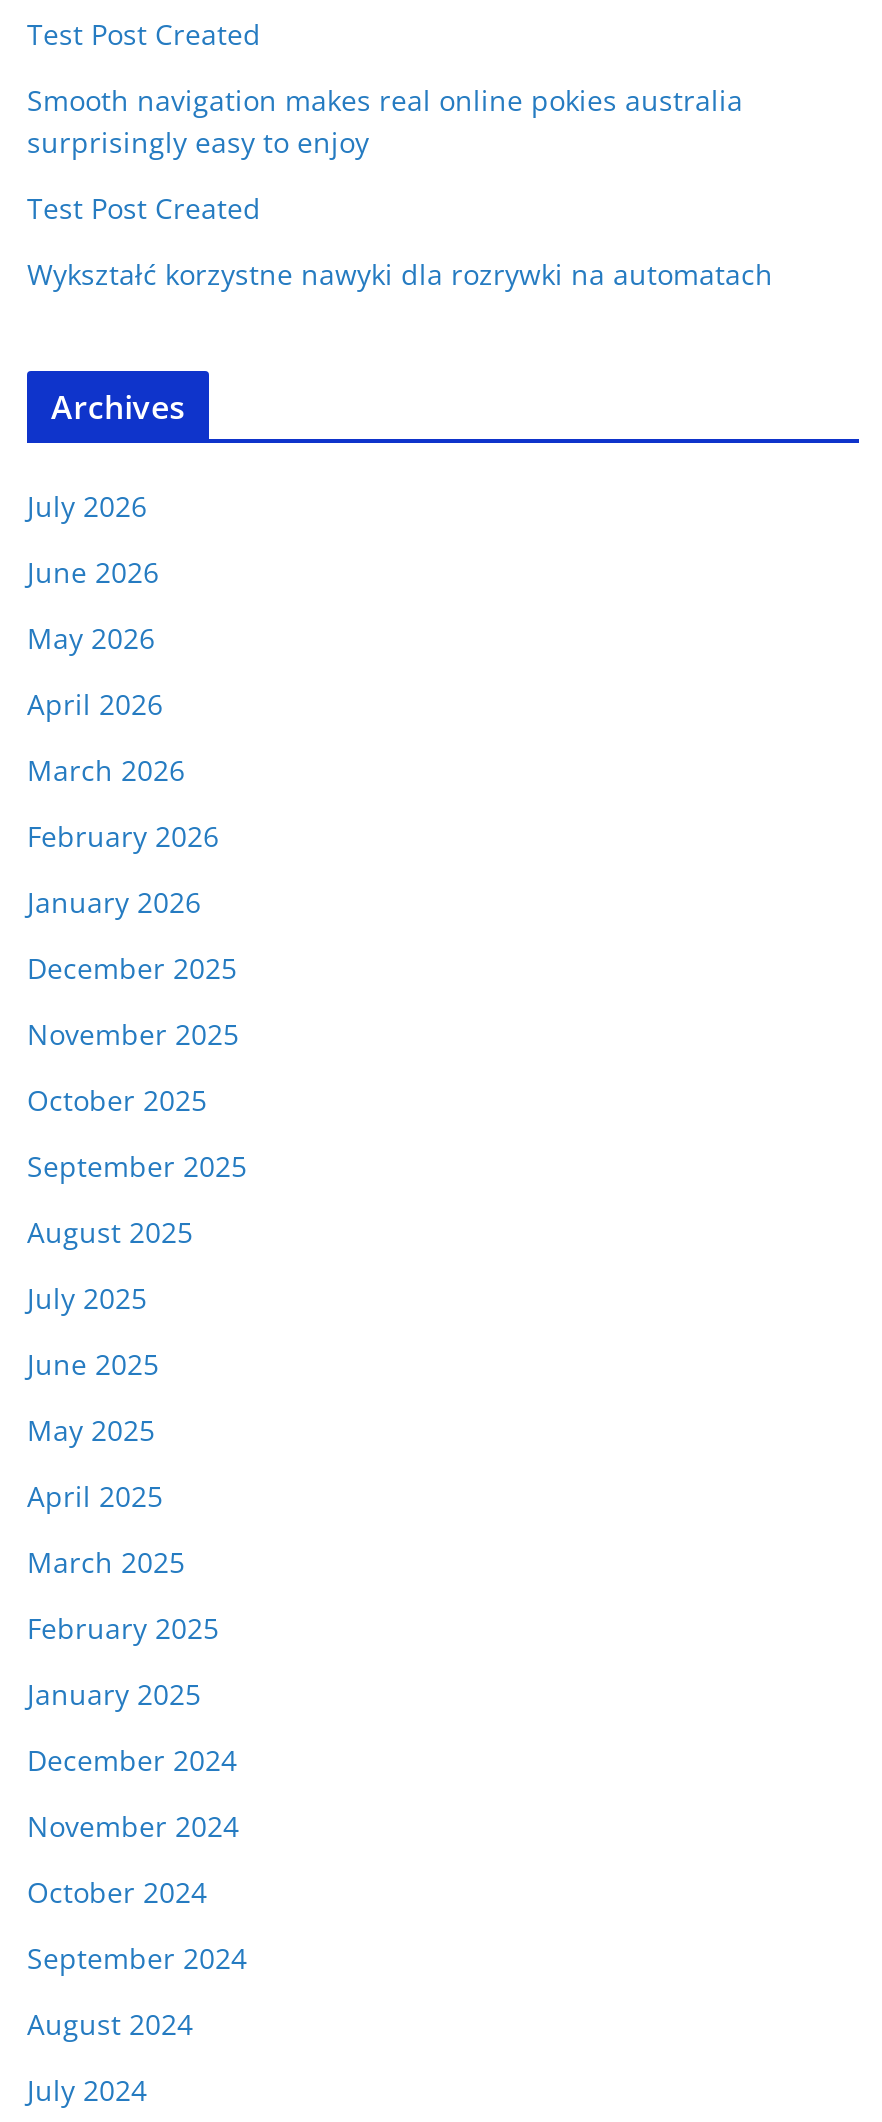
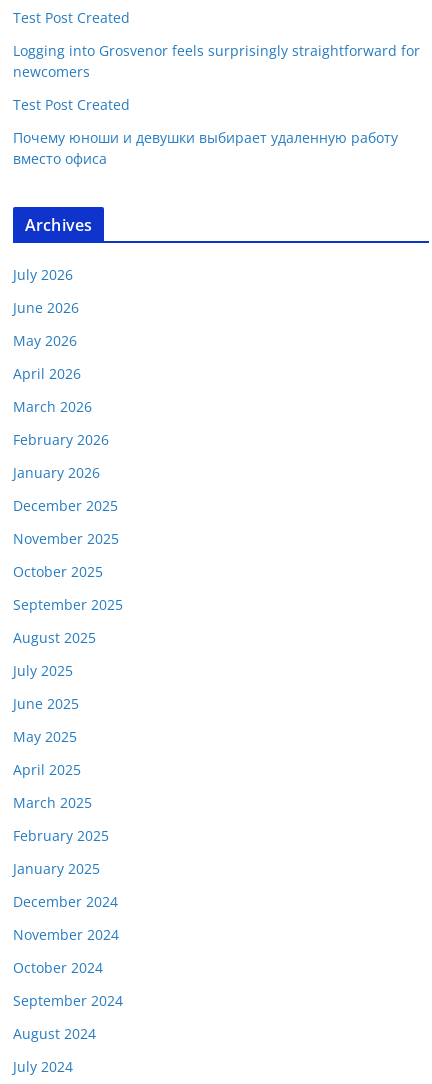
- Smooth navigation makes real online pokies australia
- surprisingly easy to enjoy
+ Logging into Grosvenor feels surprisingly straightforward for
+ newcomers

- Wykształć korzystne nawyki dla rozrywki na automatach
+ Почему юноши и девушки выбирает удаленную работу
+ вместо офиса
